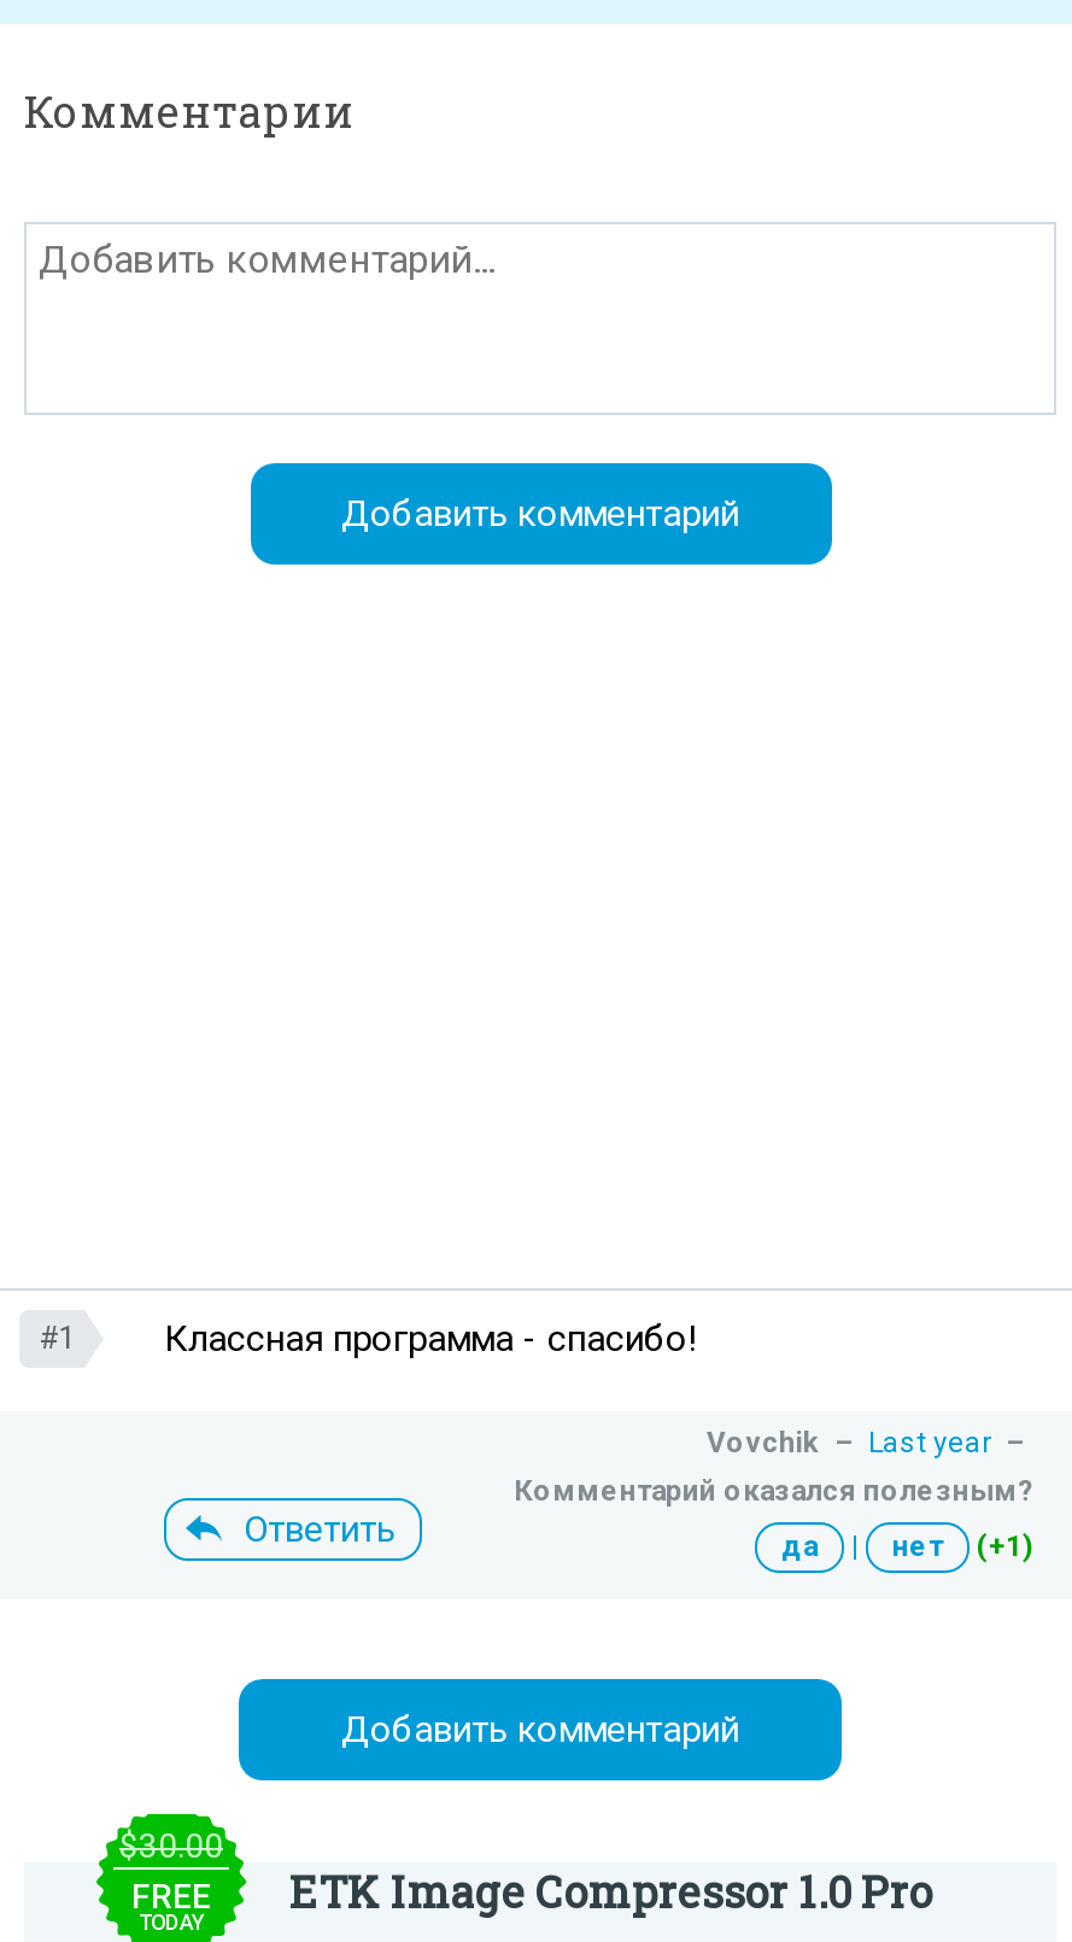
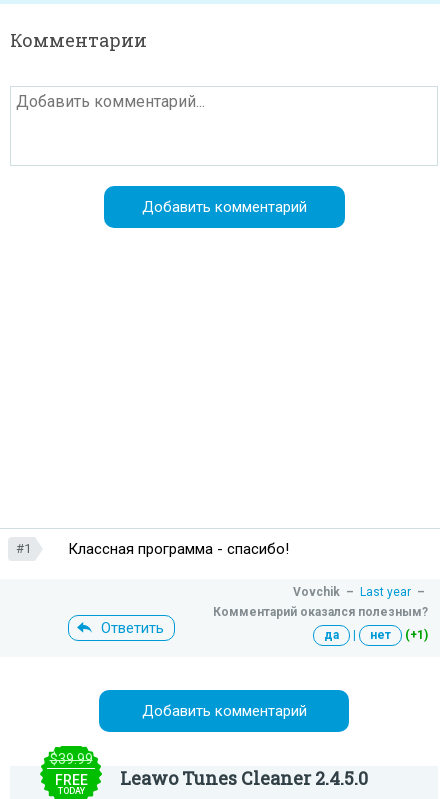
- $30.00
+ $39.99

- ETK Image Compressor 1.0 Pro
+ Leawo Tunes Cleaner 2.4.5.0
